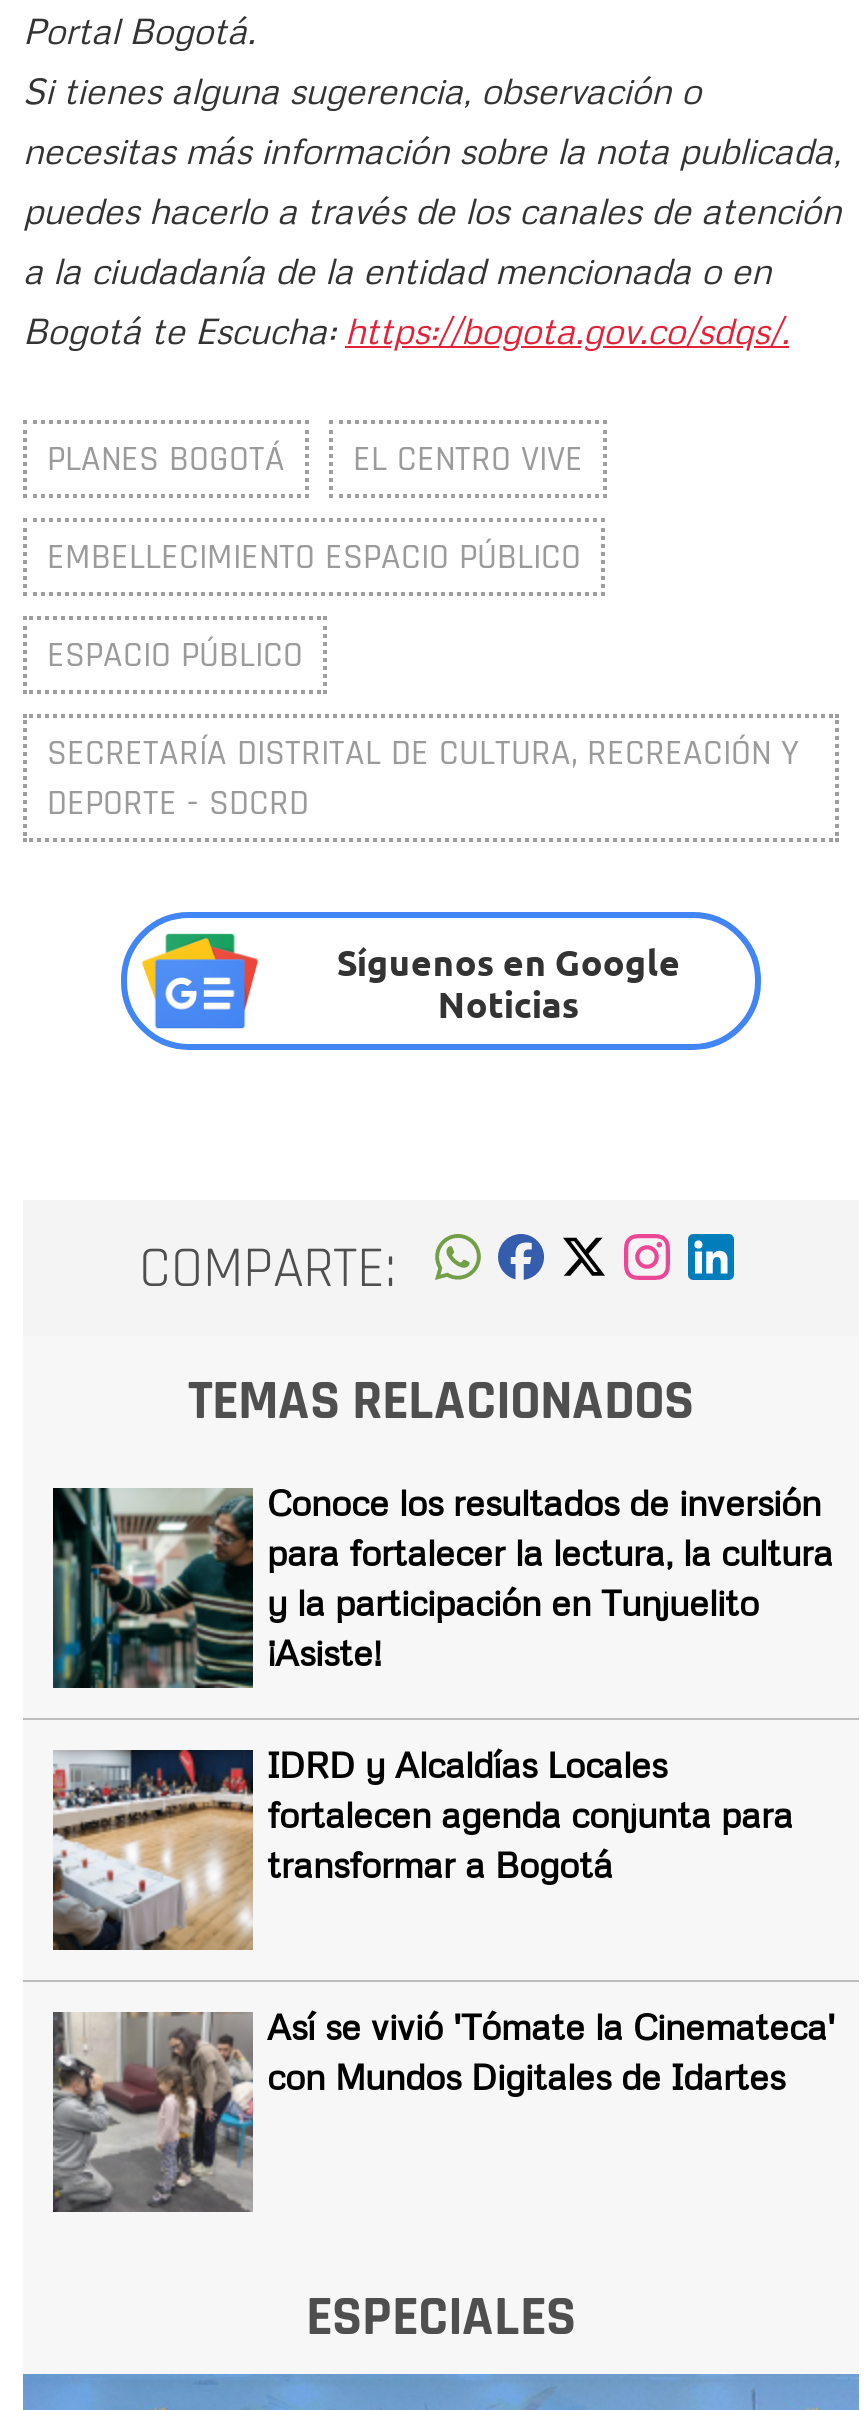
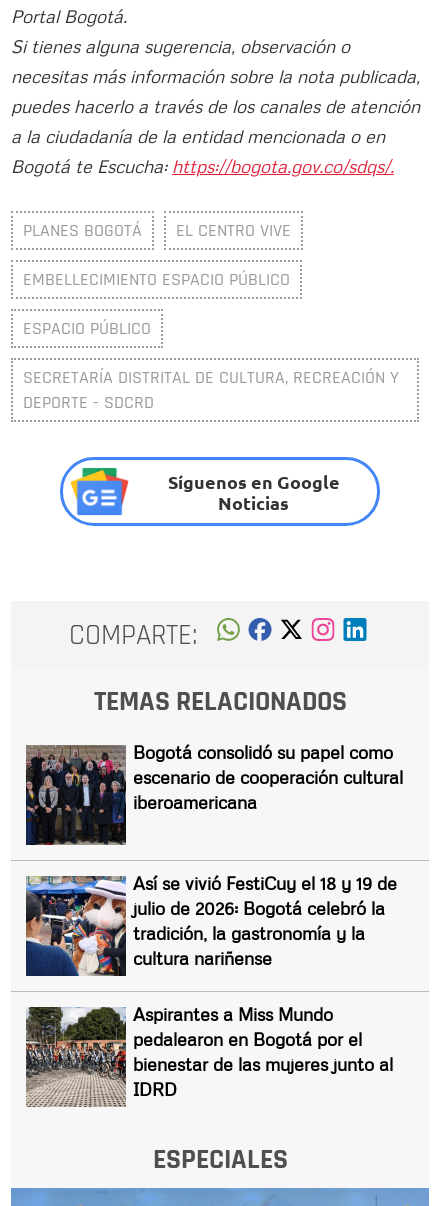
- [image]
- Conoce los resultados de inversión
- para fortalecer la lectura, la cultura
- y la participación en Tunjuelito
- ¡Asiste!
+ [image]
+ Bogotá consolidó su papel como
+ escenario de cooperación cultural
+ iberoamericana

- [image]
- IDRD y Alcaldías Locales
- fortalecen agenda conjunta para
- transformar a Bogotá
+ [image]
+ Así se vivió FestiCuy el 18 y 19 de
+ julio de 2026: Bogotá celebró la
+ tradición, la gastronomía y la
+ cultura nariñense

- [image]
- Así se vivió 'Tómate la Cinemateca'
- con Mundos Digitales de Idartes
+ [image]
+ Aspirantes a Miss Mundo
+ pedalearon en Bogotá por el
+ bienestar de las mujeres junto al
+ IDRD
